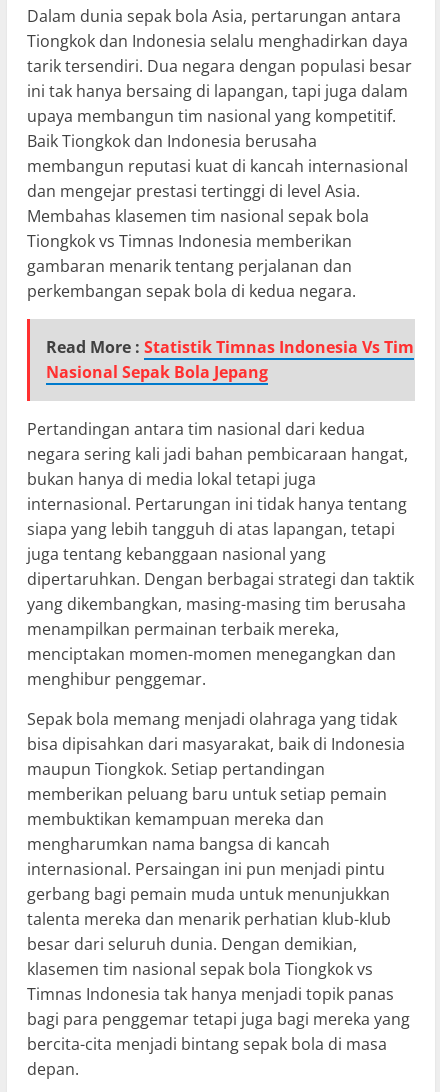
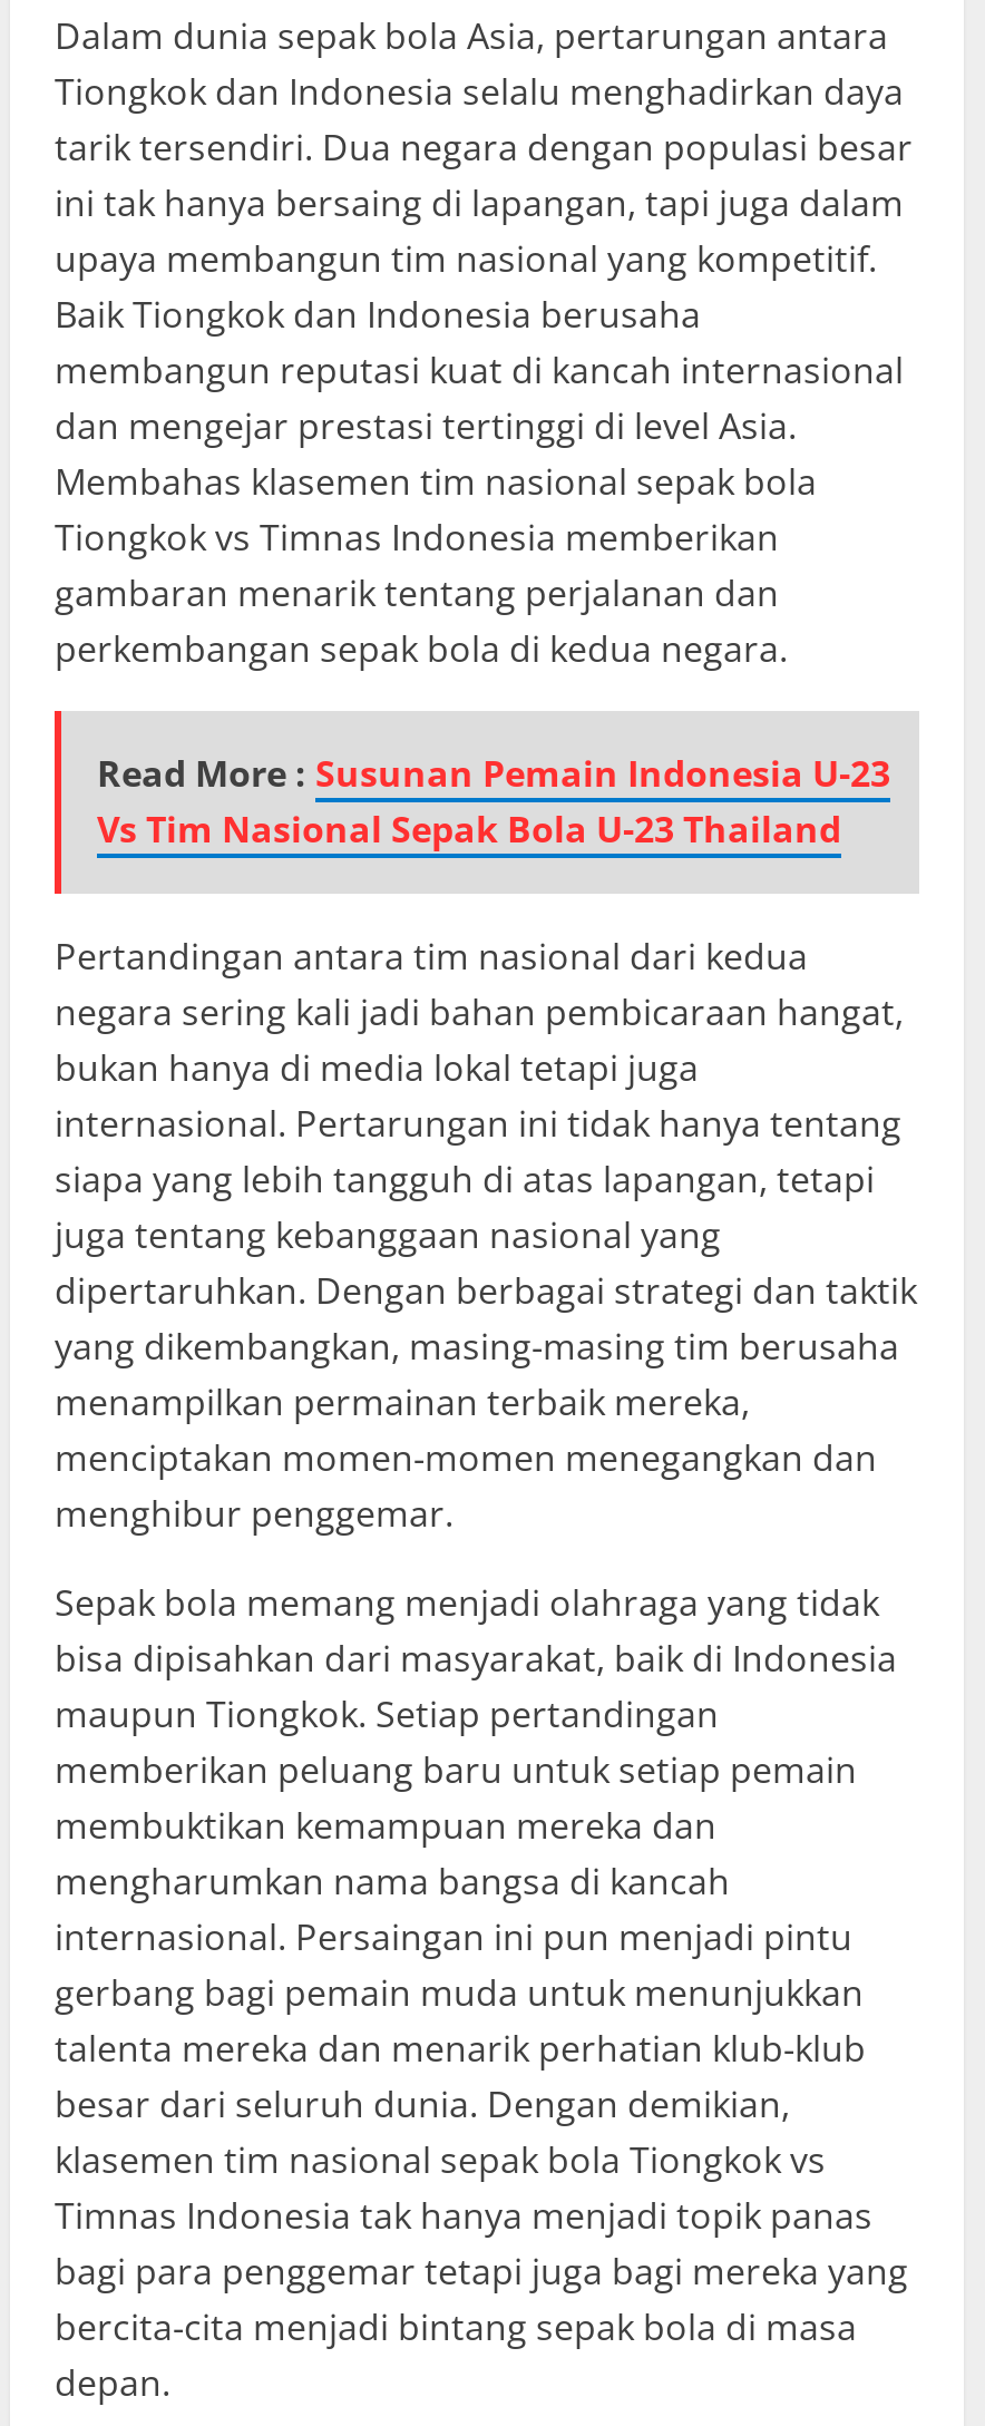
- Read More : Statistik Timnas Indonesia Vs Tim
- Nasional Sepak Bola Jepang
+ Read More : Susunan Pemain Indonesia U-23
+ Vs Tim Nasional Sepak Bola U-23 Thailand
